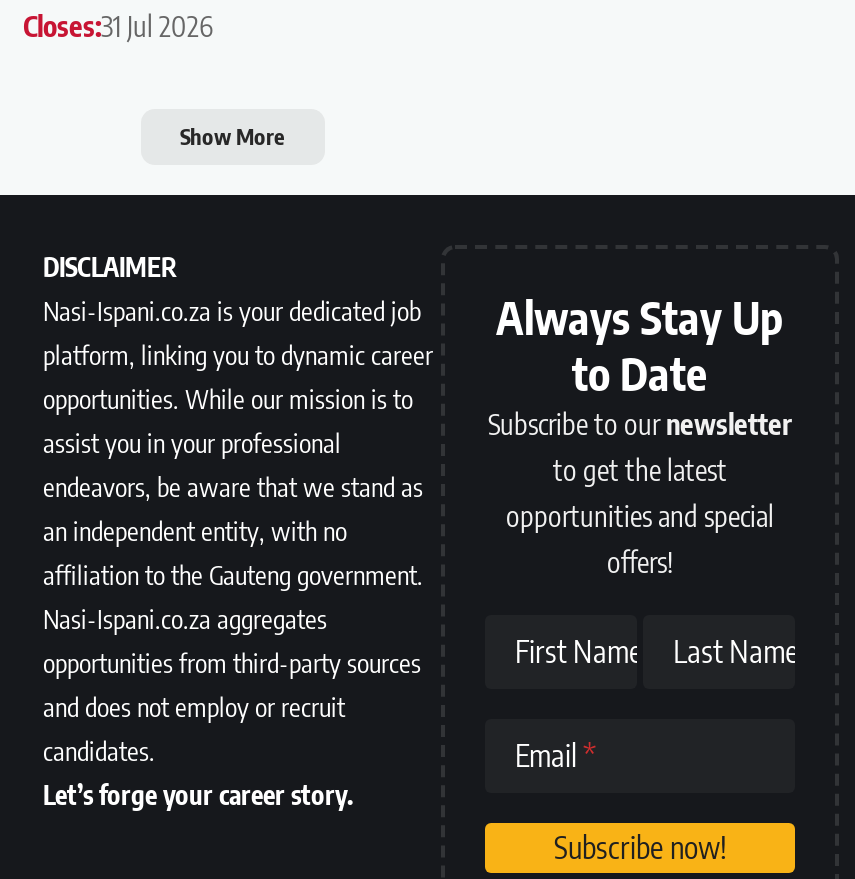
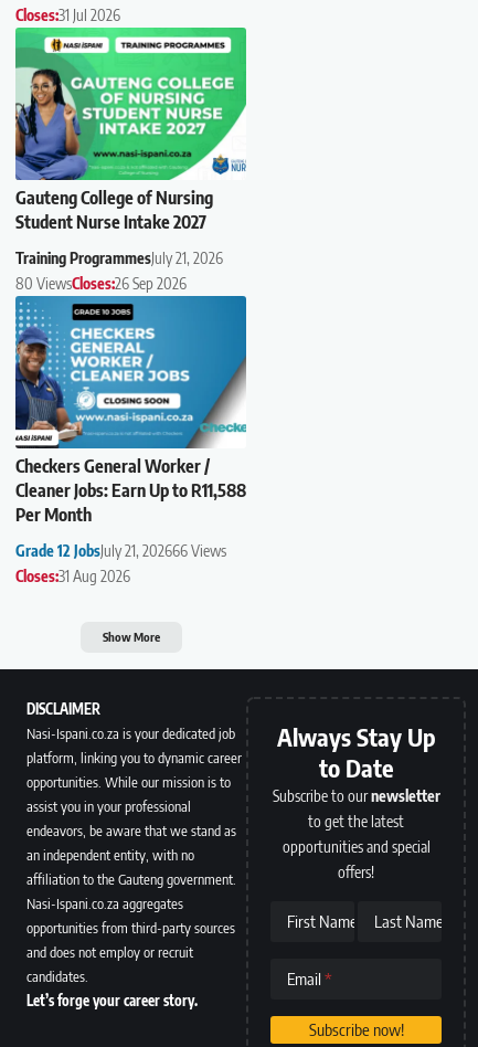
+ [image]
+ Gauteng College of Nursing
+ Student Nurse Intake 2027
+ Training ProgrammesJuly 21, 2026
+ 80 ViewsCloses:26 Sep 2026

+ [image]
+ Checkers General Worker /
+ Cleaner Jobs: Earn Up to R11,588
+ Per Month
+ Grade 12 JobsJuly 21, 202666 Views
+ Closes:31 Aug 2026
